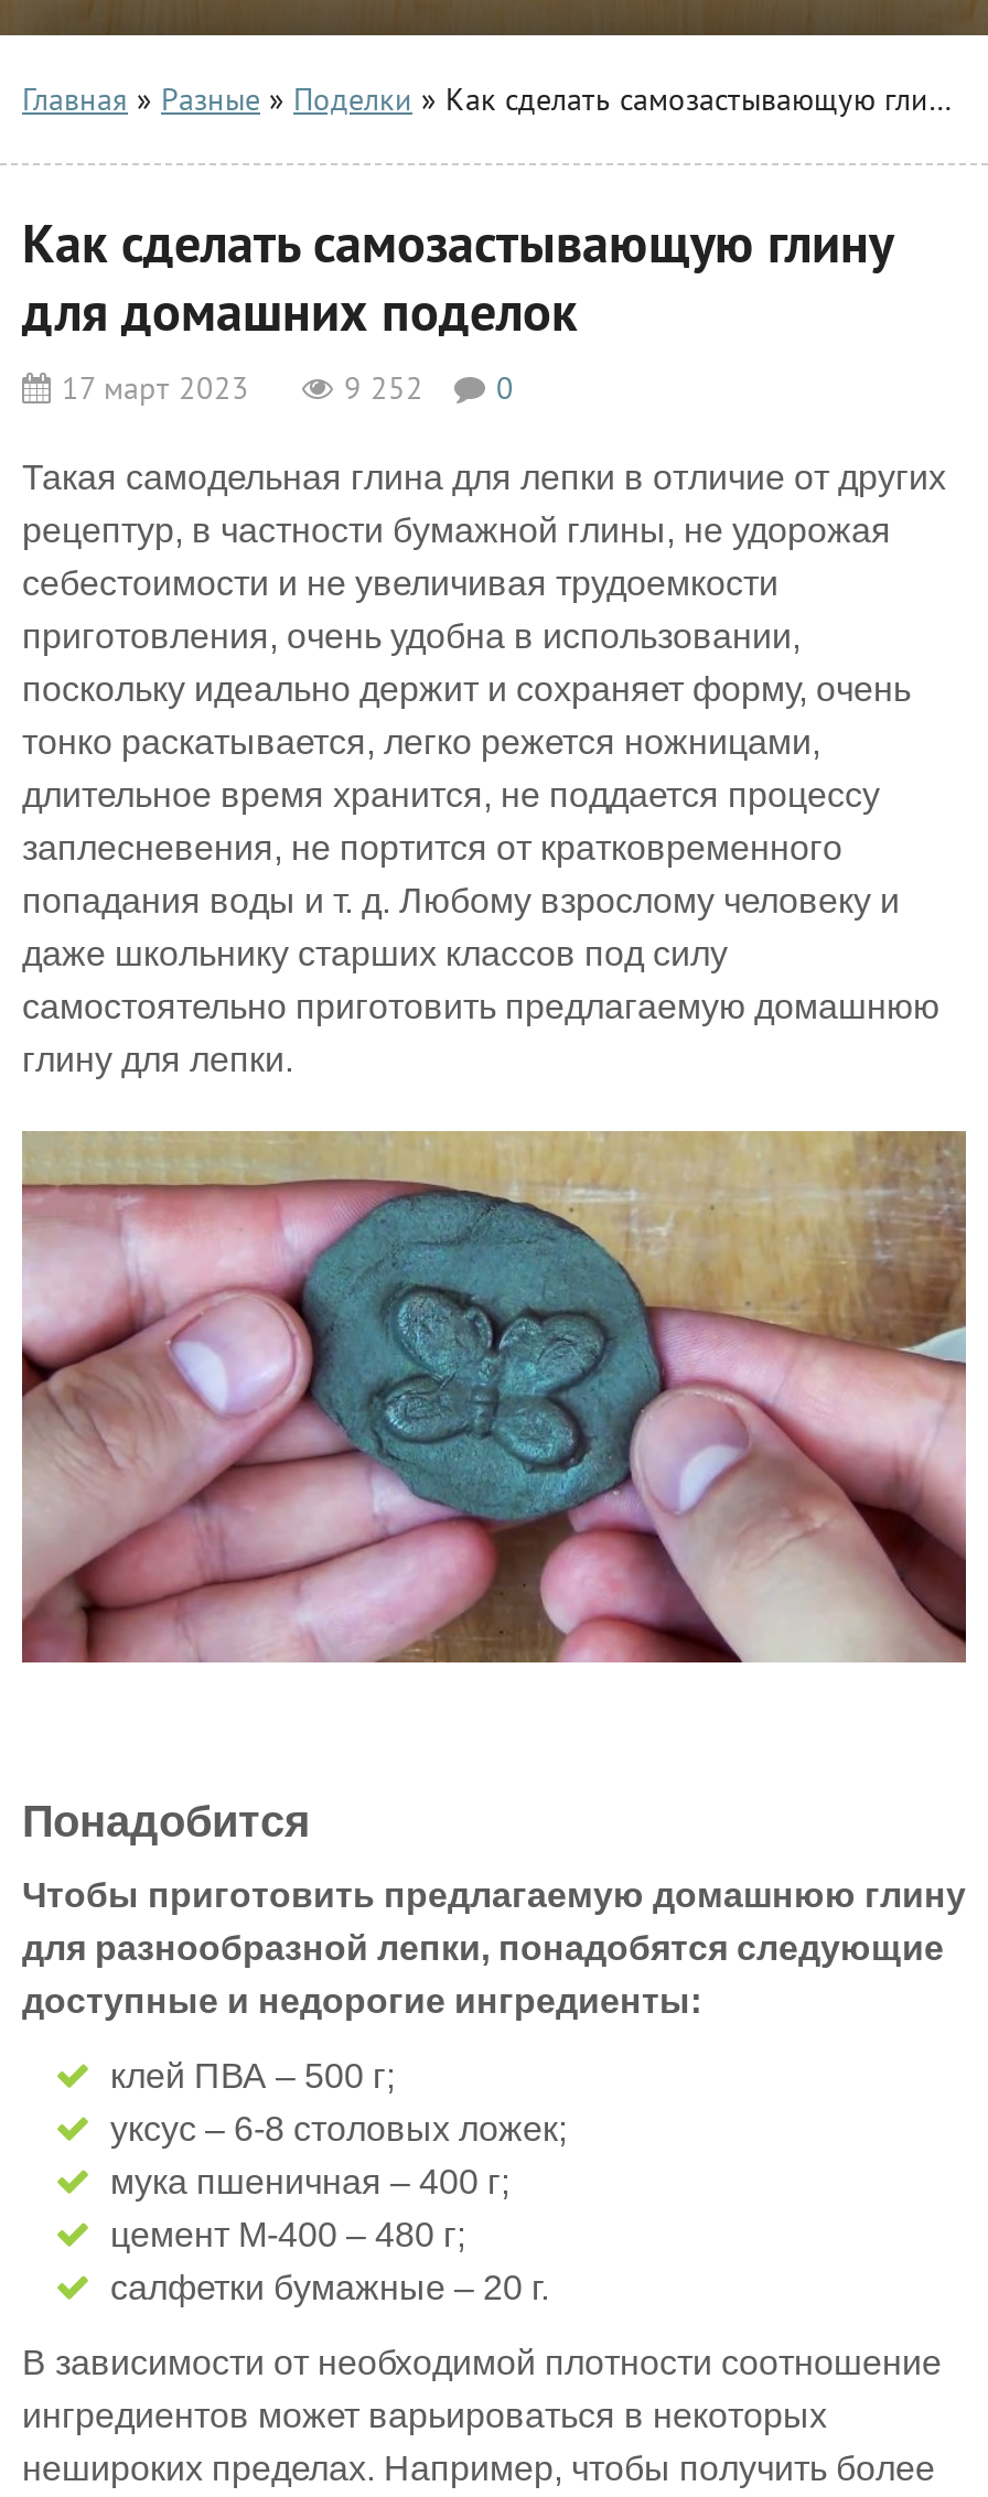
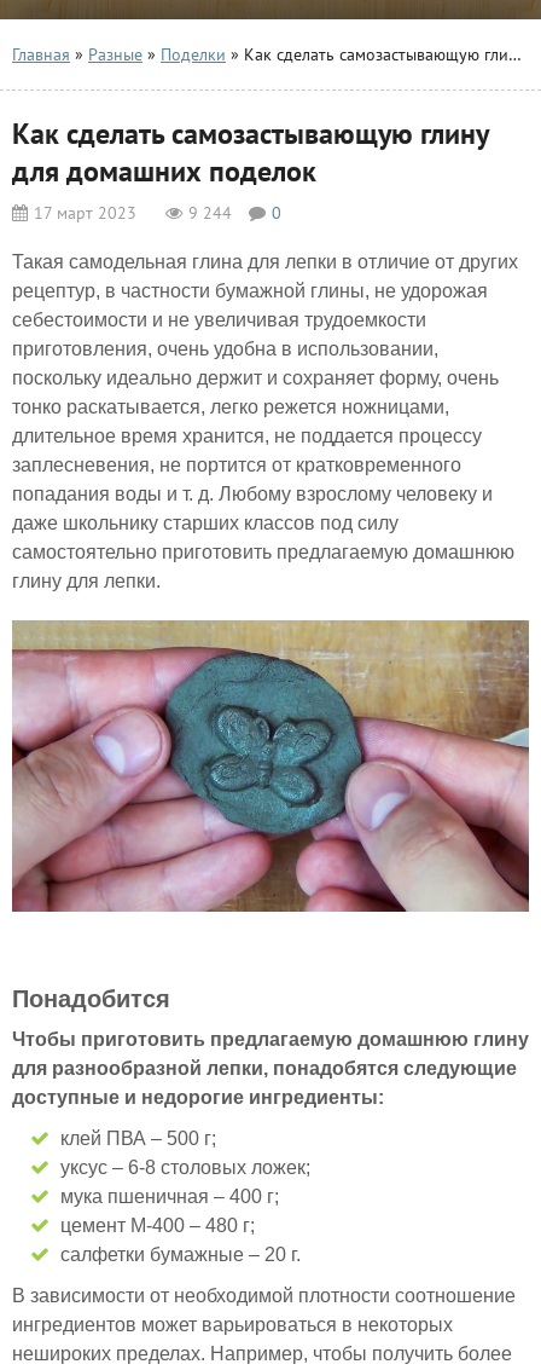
- 9 252 0
+ 9 244 0
